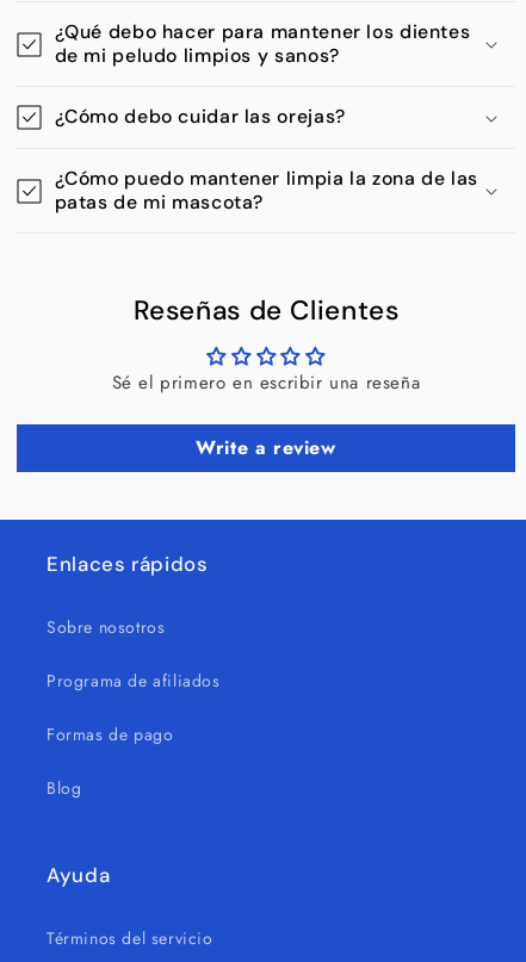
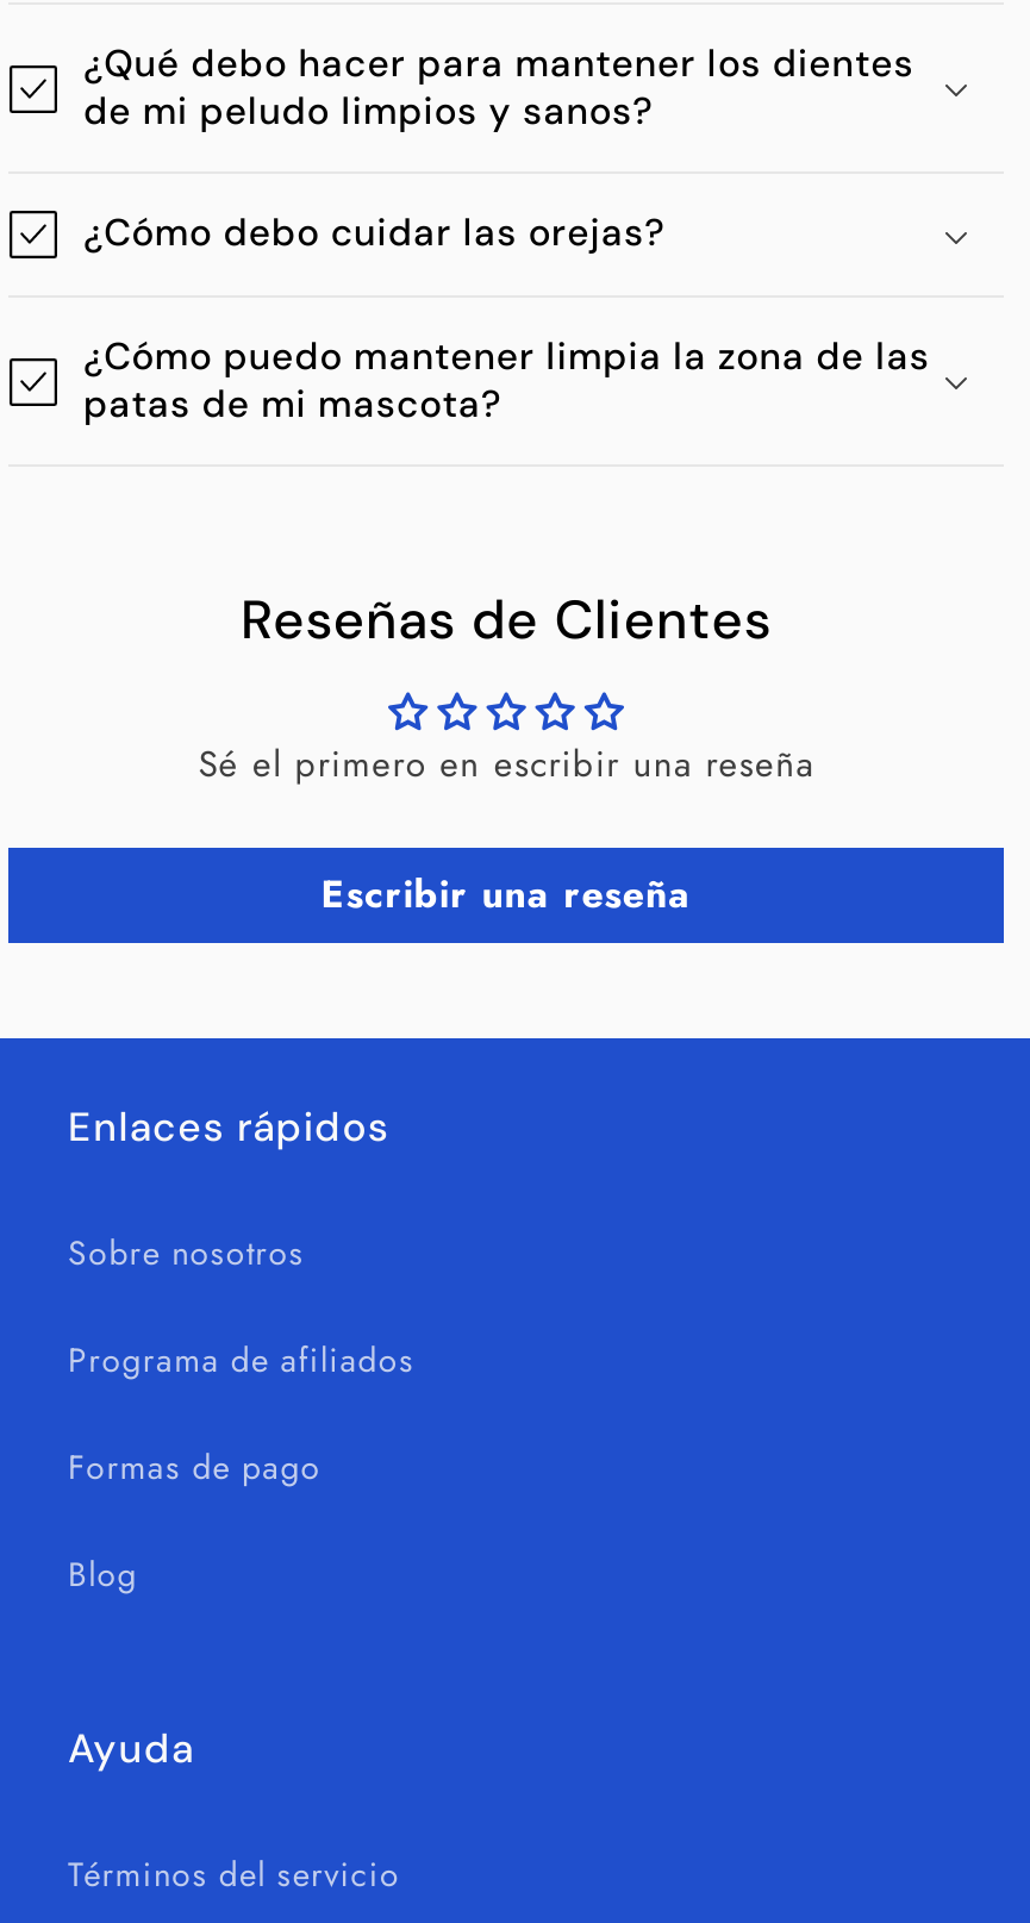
- Write a review
+ Escribir una reseña
